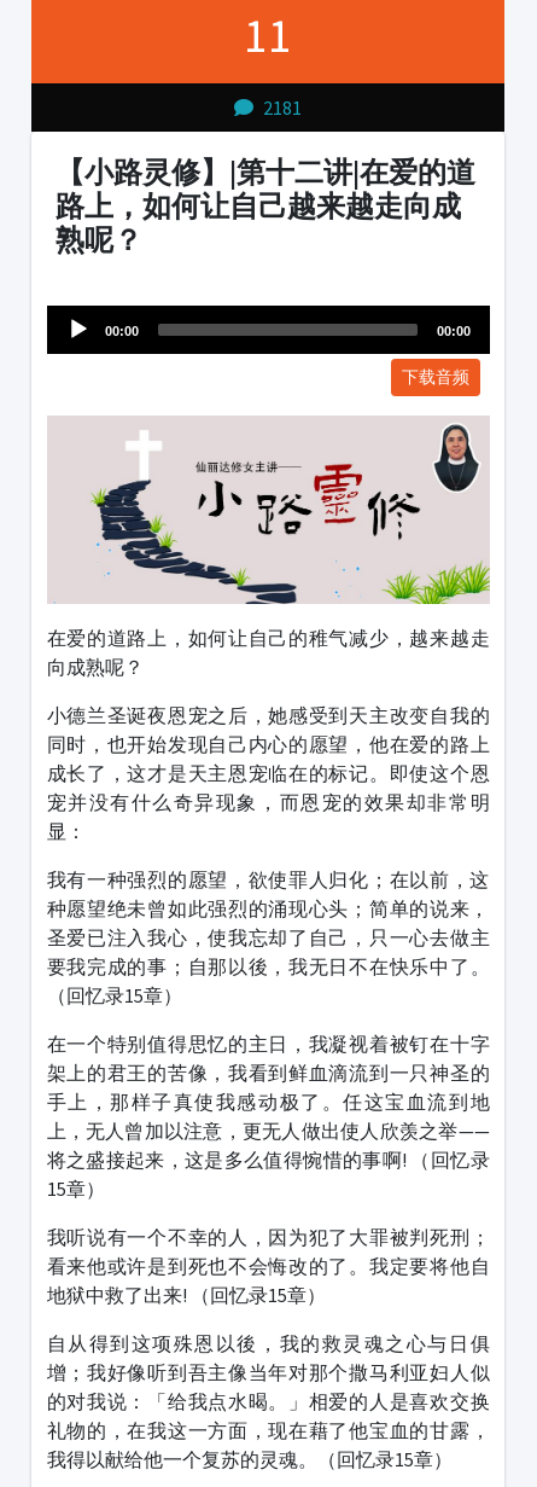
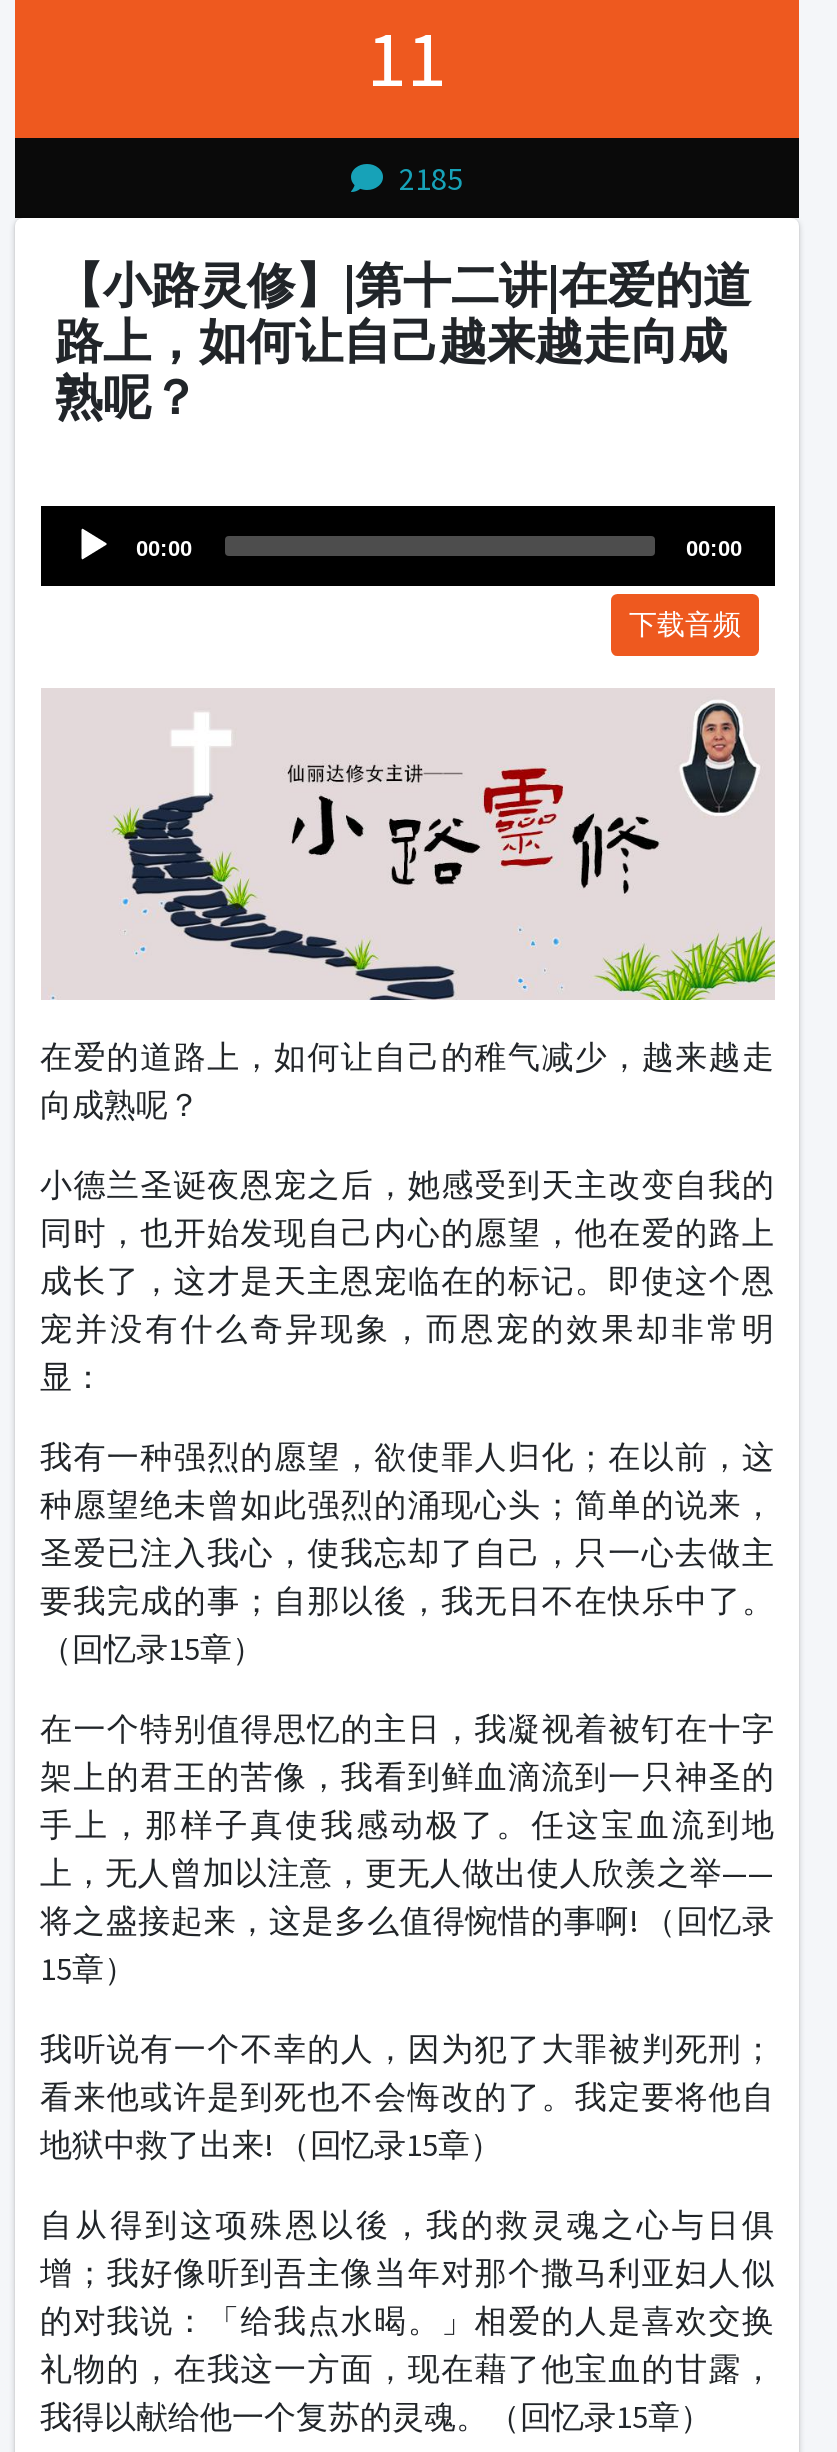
- 2181
+ 2185
